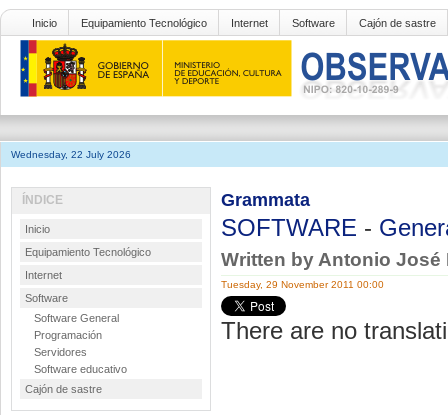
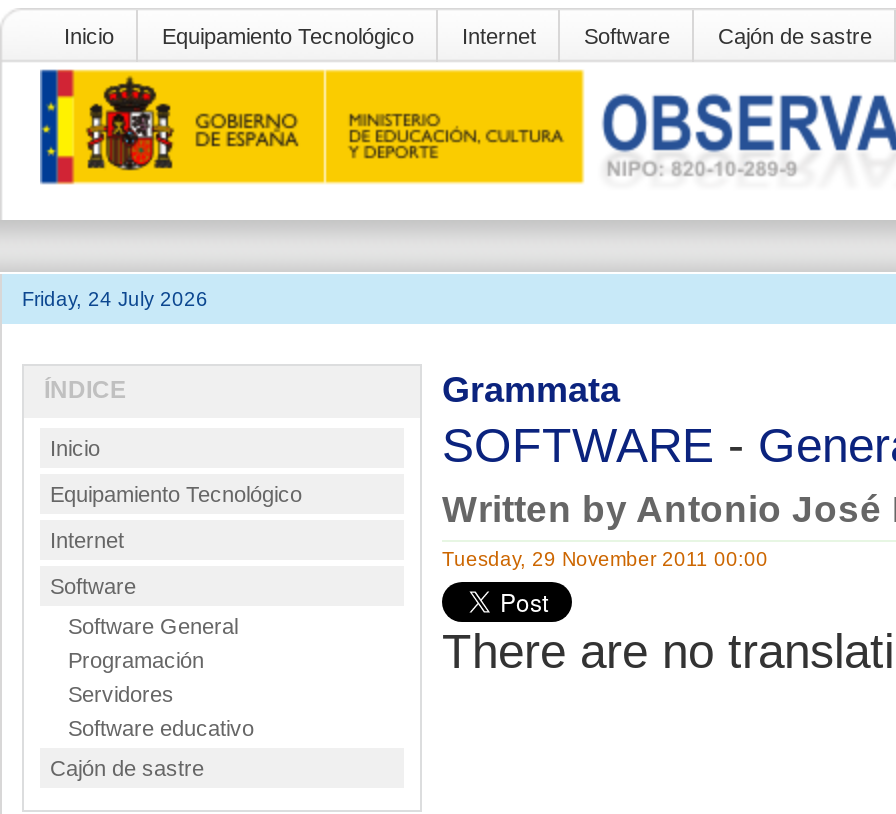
- Wednesday, 22 July 2026
+ Friday, 24 July 2026
